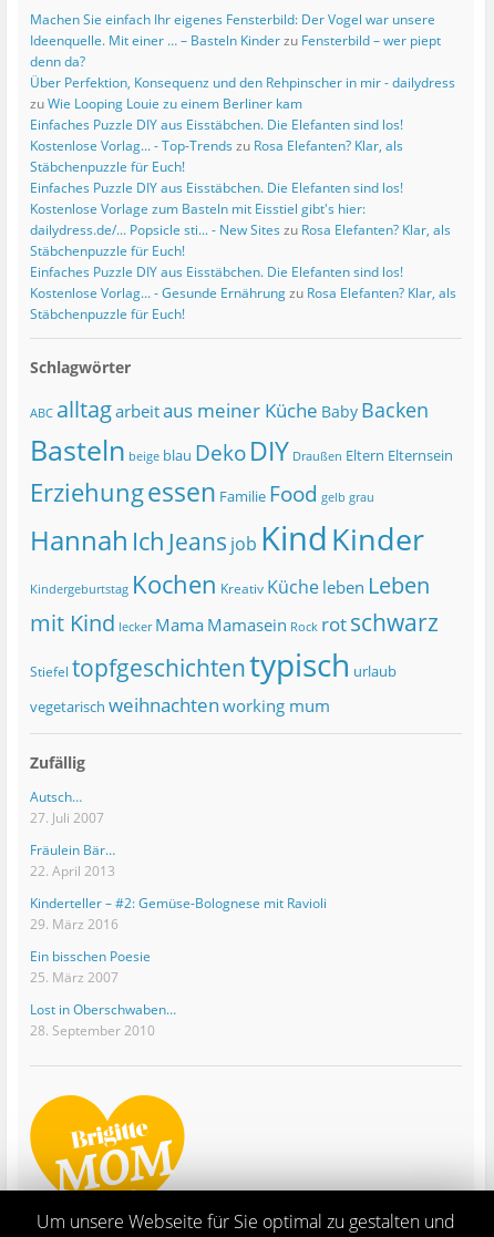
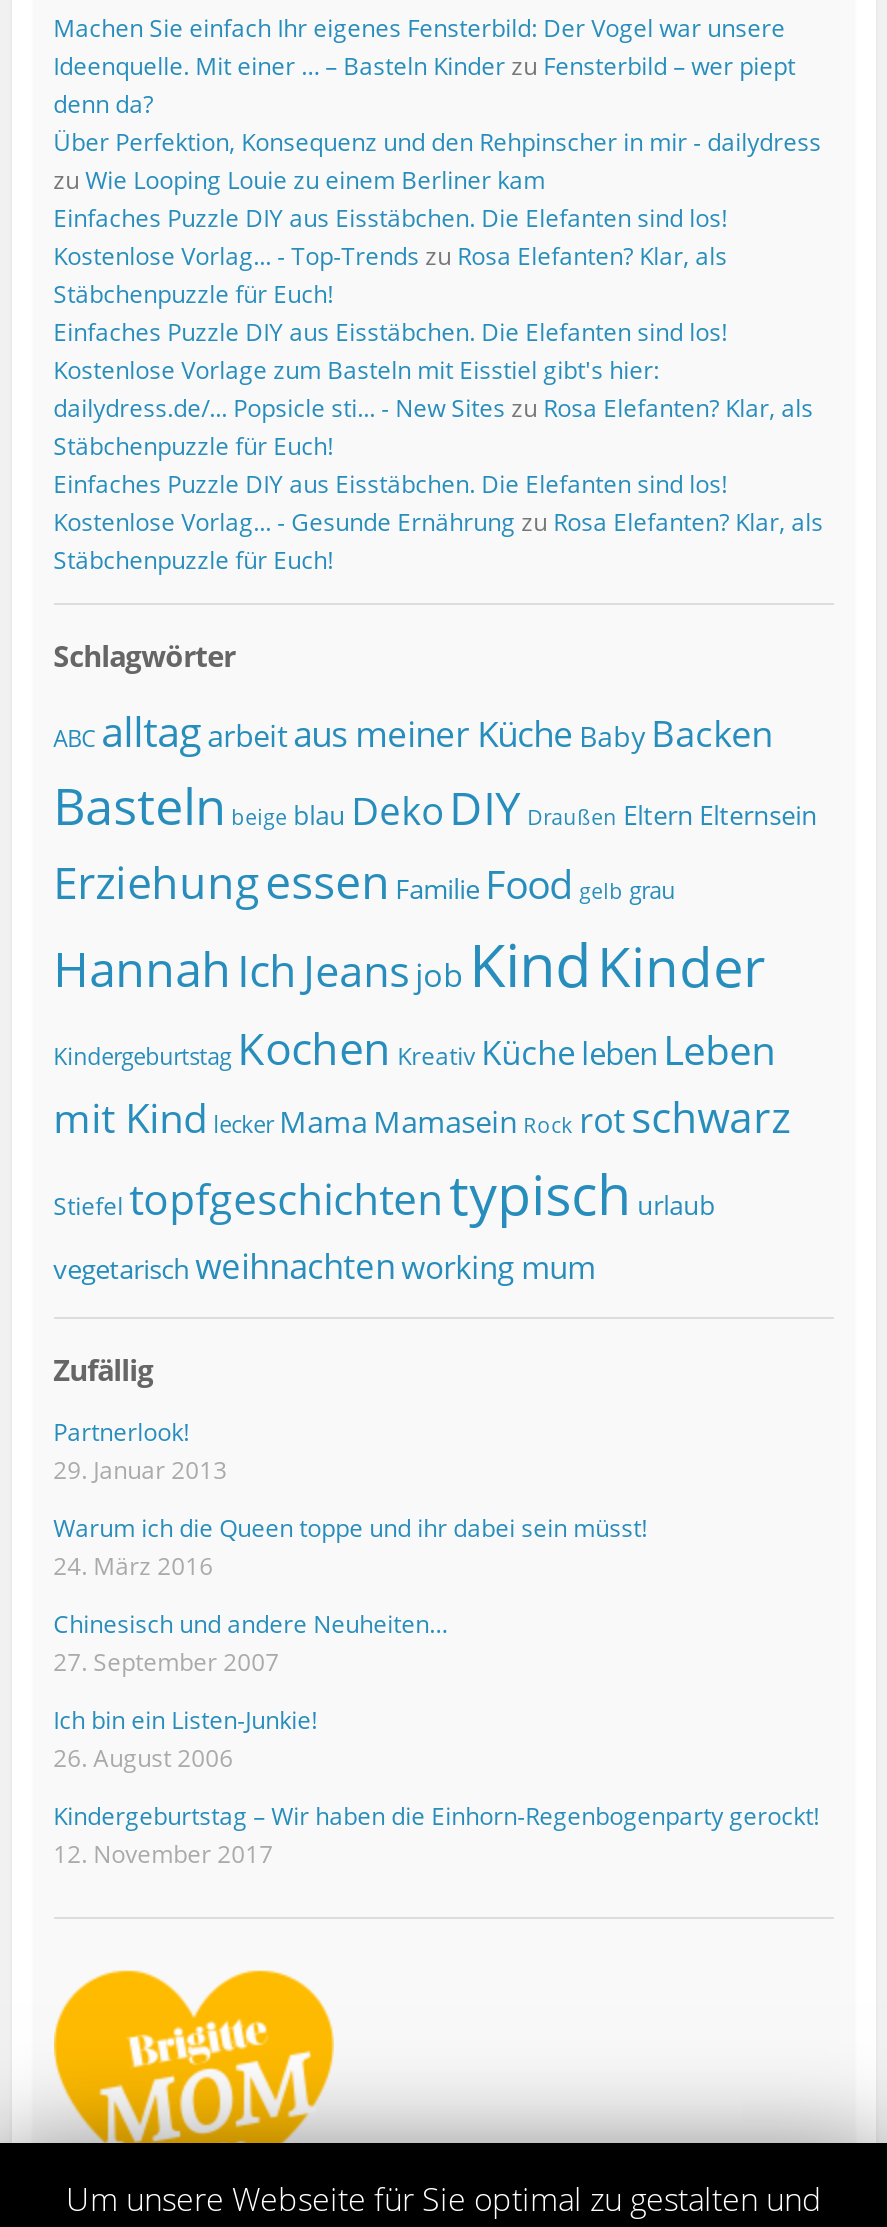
- Autsch…
- 27. Juli 2007
+ Partnerlook!
+ 29. Januar 2013

- Fräulein Bär…
- 22. April 2013
+ Warum ich die Queen toppe und ihr dabei sein müsst!
+ 24. März 2016

- Kinderteller – #2: Gemüse-Bolognese mit Ravioli
- 29. März 2016
+ Chinesisch und andere Neuheiten…
+ 27. September 2007

- Ein bisschen Poesie
- 25. März 2007
+ Ich bin ein Listen-Junkie!
+ 26. August 2006

- Lost in Oberschwaben…
- 28. September 2010
+ Kindergeburtstag – Wir haben die Einhorn-Regenbogenparty gerockt!
+ 12. November 2017
